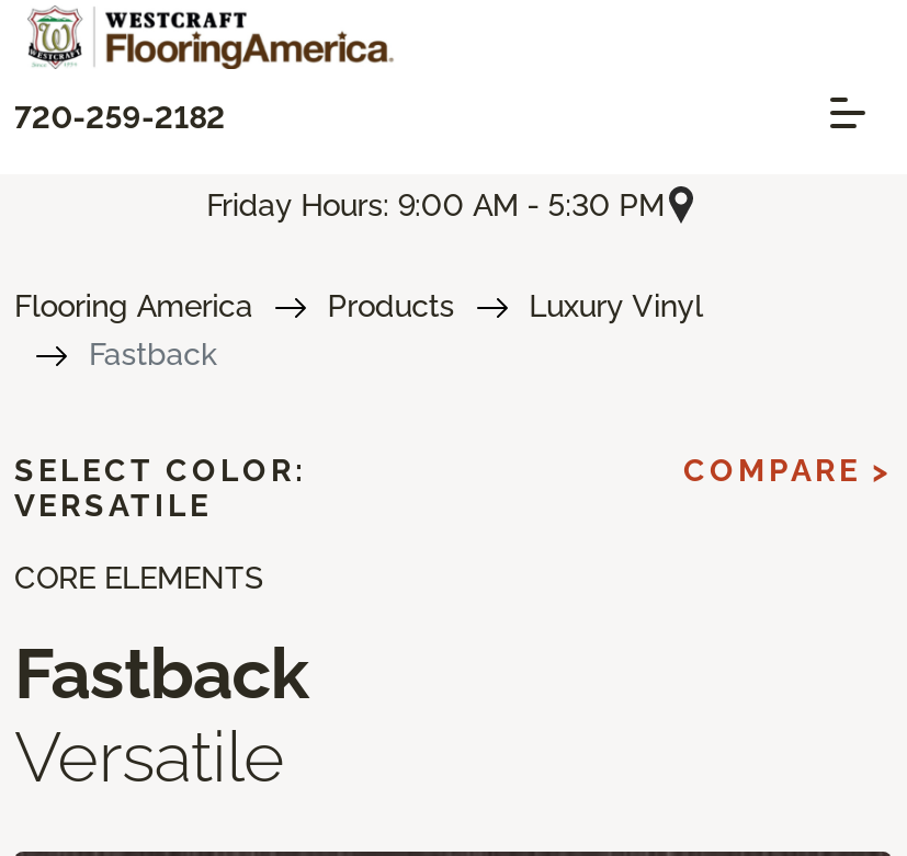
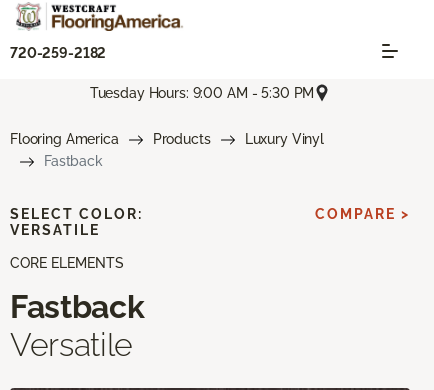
- Friday Hours: 9:00 AM - 5:30 PM
+ Tuesday Hours: 9:00 AM - 5:30 PM
